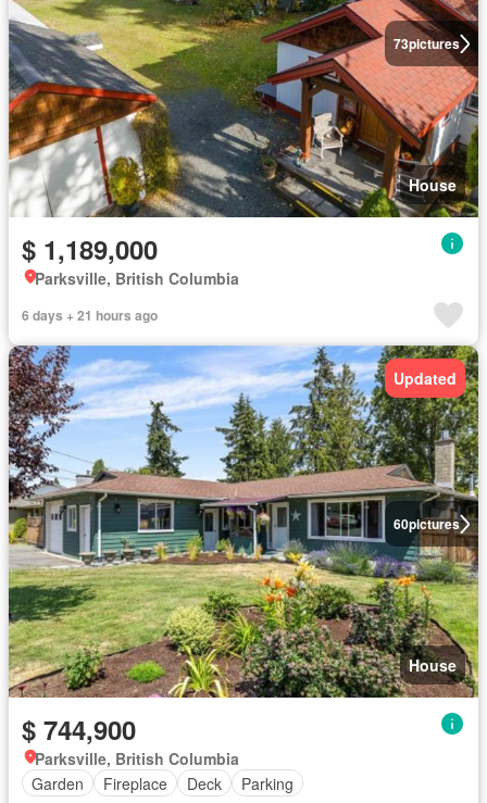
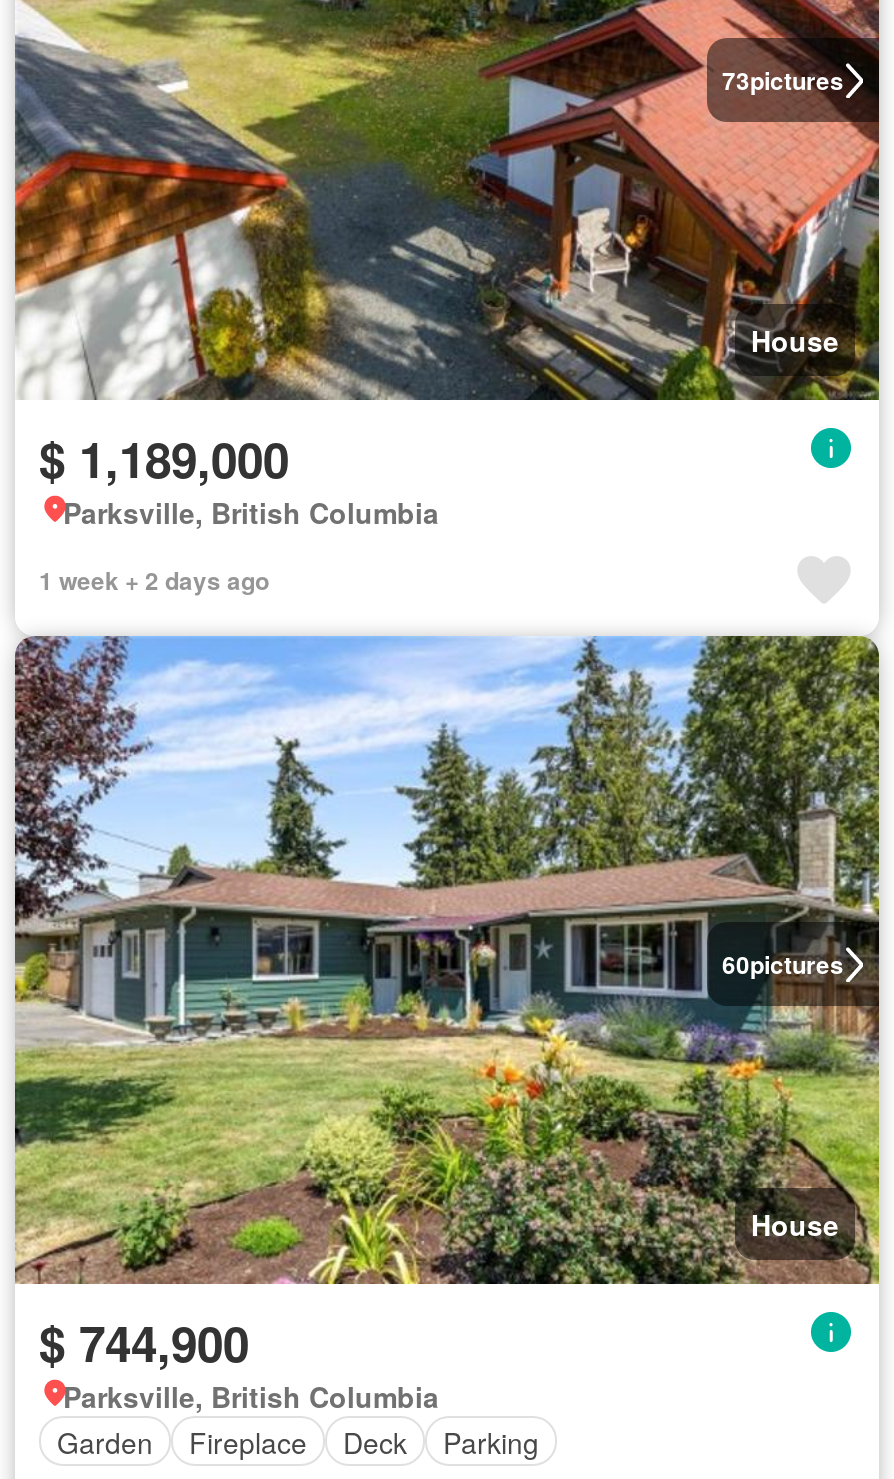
- 6 days + 21 hours ago
+ 1 week + 2 days ago

- Updated
